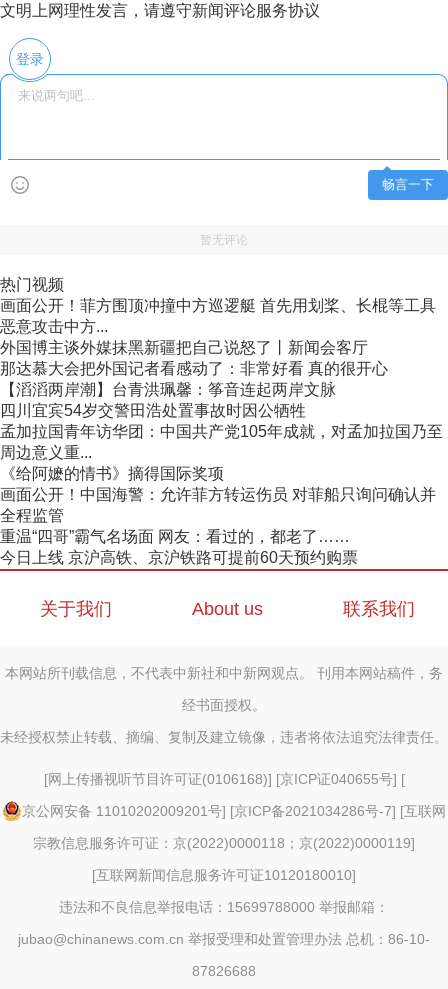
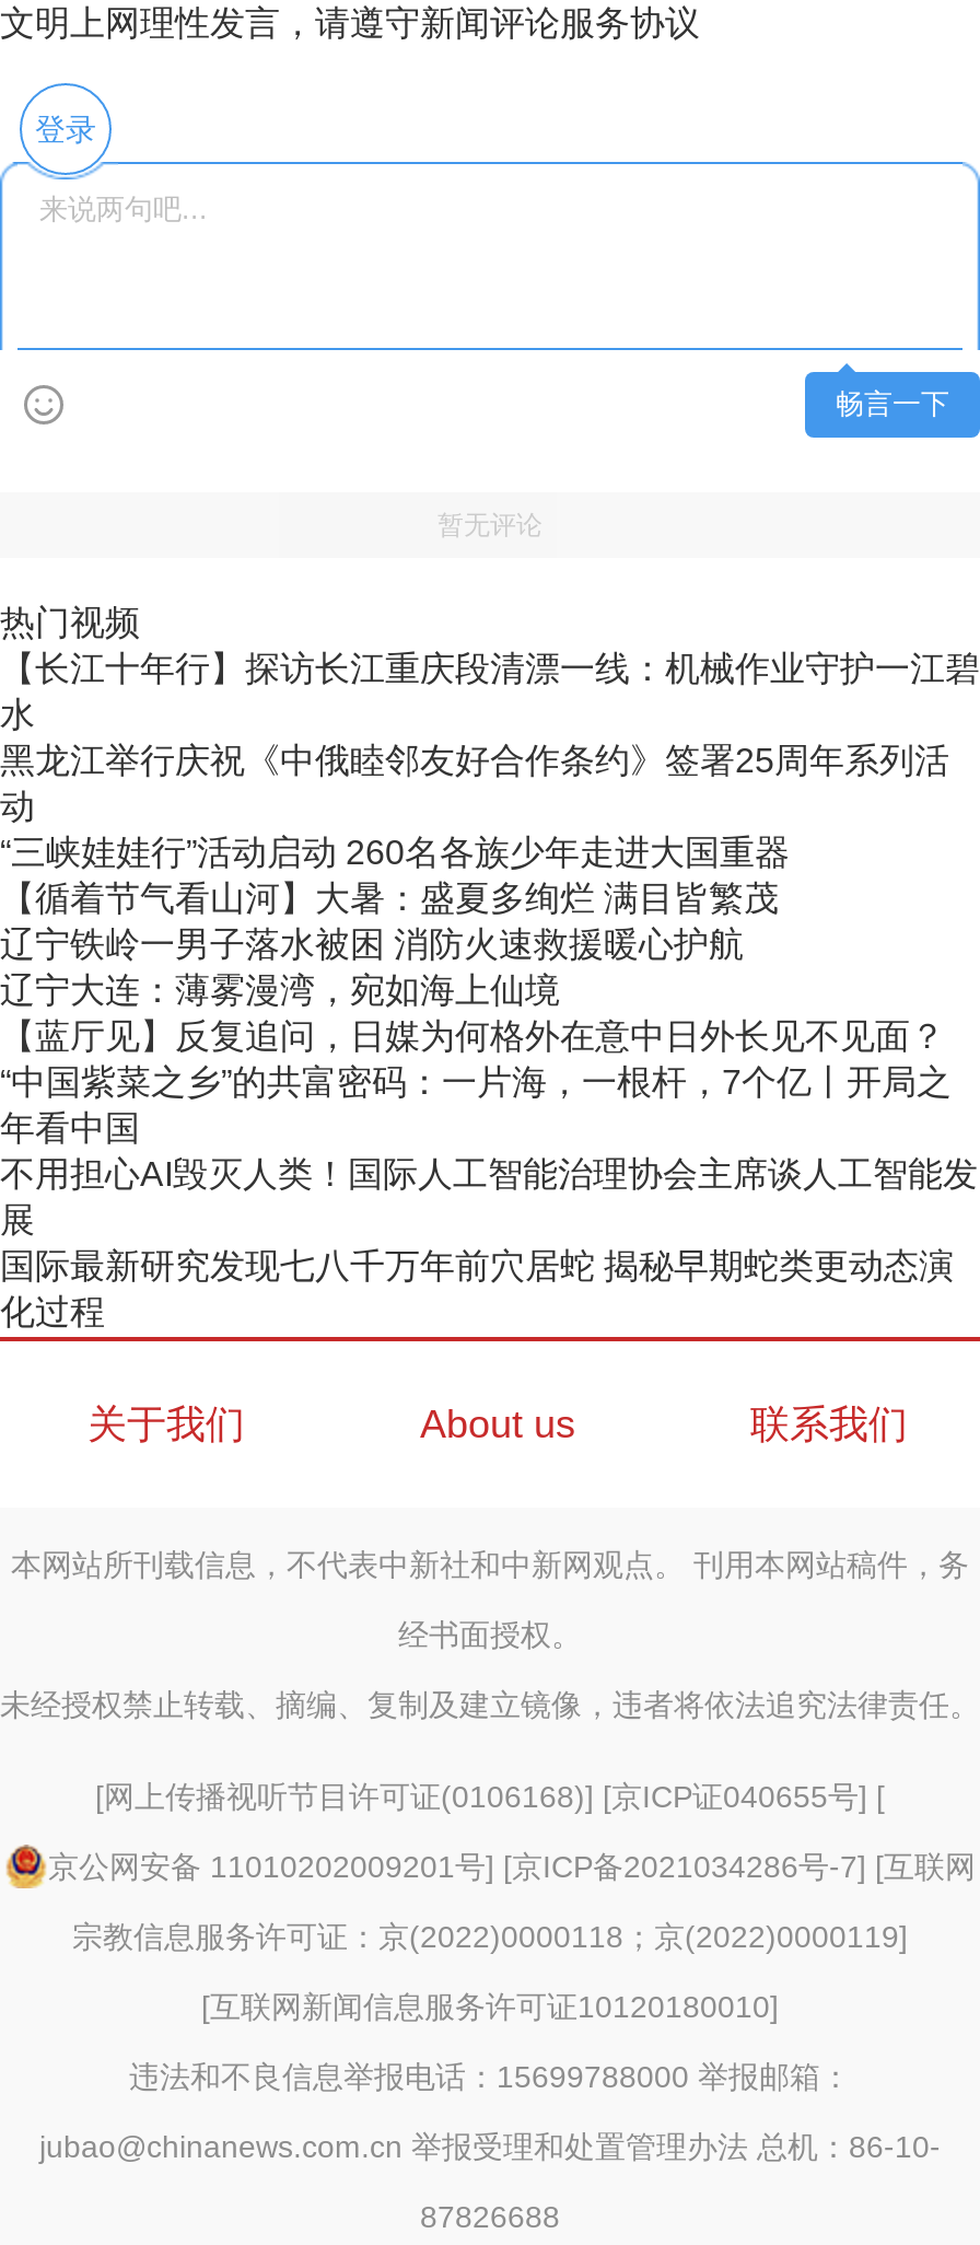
- 画面公开！菲方围顶冲撞中方巡逻艇 首先用划桨、长棍等工具
- 恶意攻击中方...
- 外国博主谈外媒抹黑新疆把自己说怒了丨新闻会客厅
- 那达慕大会把外国记者看感动了：非常好看 真的很开心
- 【滔滔两岸潮】台青洪珮馨：筝音连起两岸文脉
- 四川宜宾54岁交警田浩处置事故时因公牺牲
- 孟加拉国青年访华团：中国共产党105年成就，对孟加拉国乃至
- 周边意义重...
- 《给阿嬷的情书》摘得国际奖项
- 画面公开！中国海警：允许菲方转运伤员 对菲船只询问确认并
- 全程监管
- 重温“四哥”霸气名场面 网友：看过的，都老了……
- 今日上线 京沪高铁、京沪铁路可提前60天预约购票
+ 【长江十年行】探访长江重庆段清漂一线：机械作业守护一江碧
+ 水
+ 黑龙江举行庆祝《中俄睦邻友好合作条约》签署25周年系列活
+ 动
+ “三峡娃娃行”活动启动 260名各族少年走进大国重器
+ 【循着节气看山河】大暑：盛夏多绚烂 满目皆繁茂
+ 辽宁铁岭一男子落水被困 消防火速救援暖心护航
+ 辽宁大连：薄雾漫湾，宛如海上仙境
+ 【蓝厅见】反复追问，日媒为何格外在意中日外长见不见面？
+ “中国紫菜之乡”的共富密码：一片海，一根杆，7个亿丨开局之
+ 年看中国
+ 不用担心AI毁灭人类！国际人工智能治理协会主席谈人工智能发
+ 展
+ 国际最新研究发现七八千万年前穴居蛇 揭秘早期蛇类更动态演
+ 化过程
